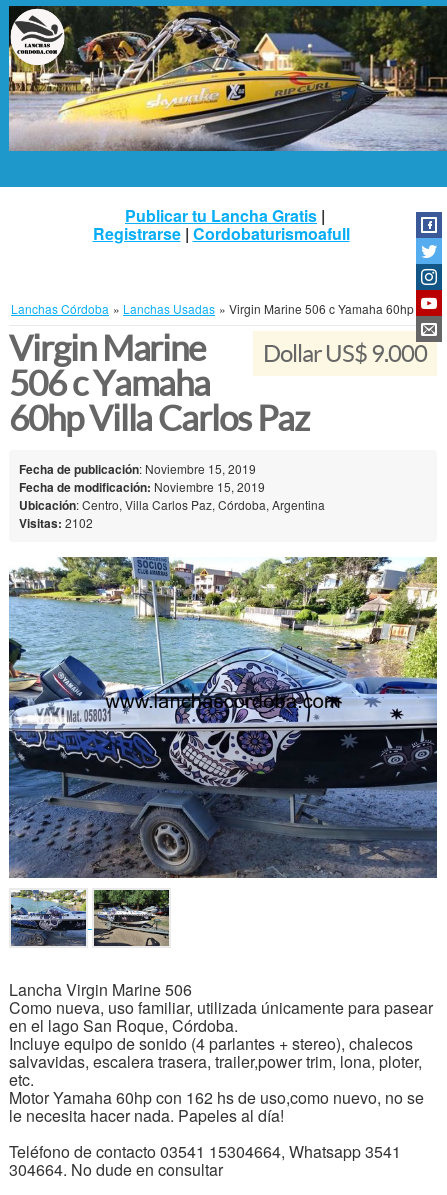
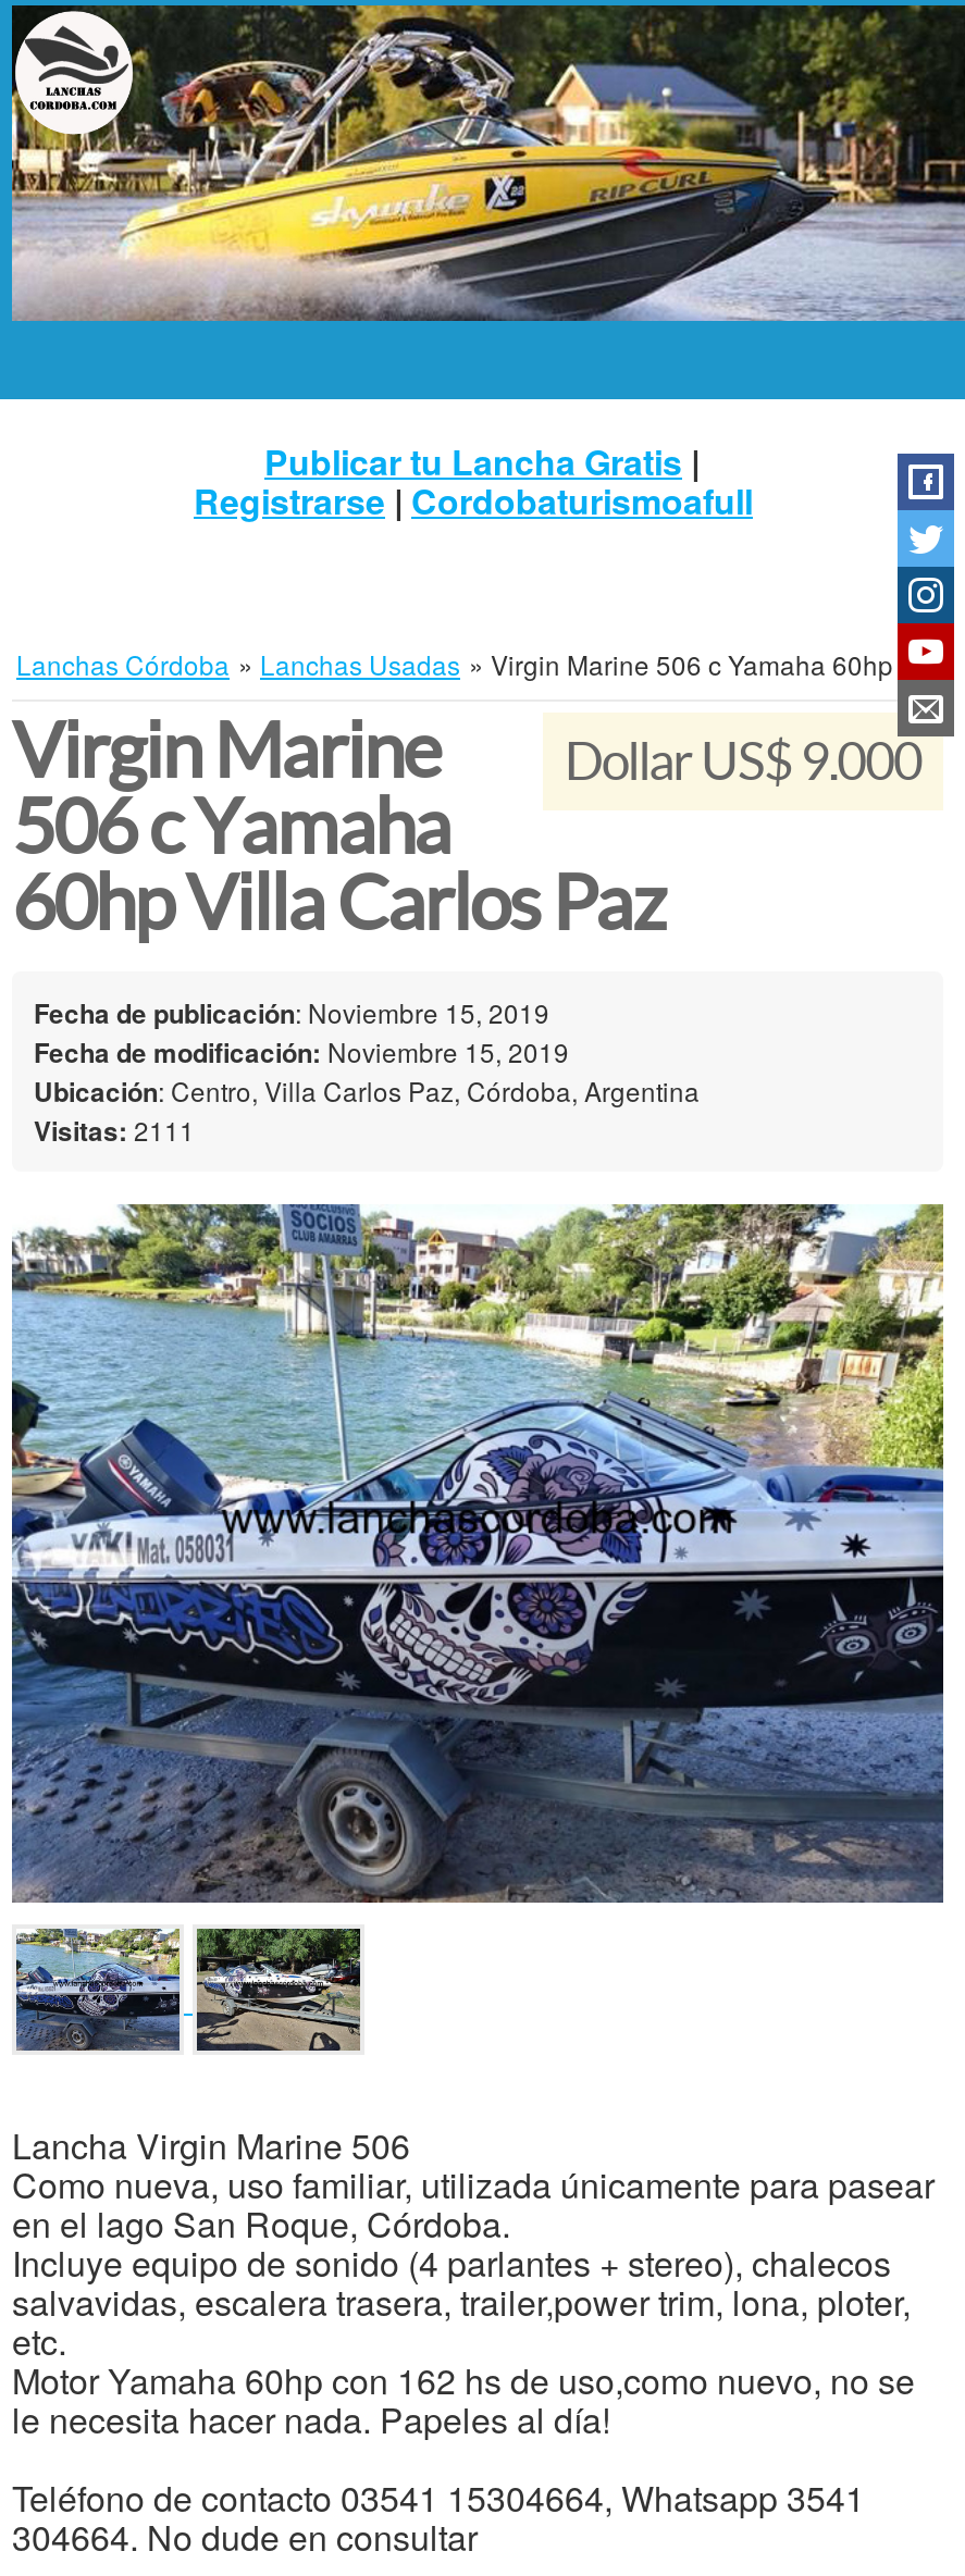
- Visitas: 2102
+ Visitas: 2111
